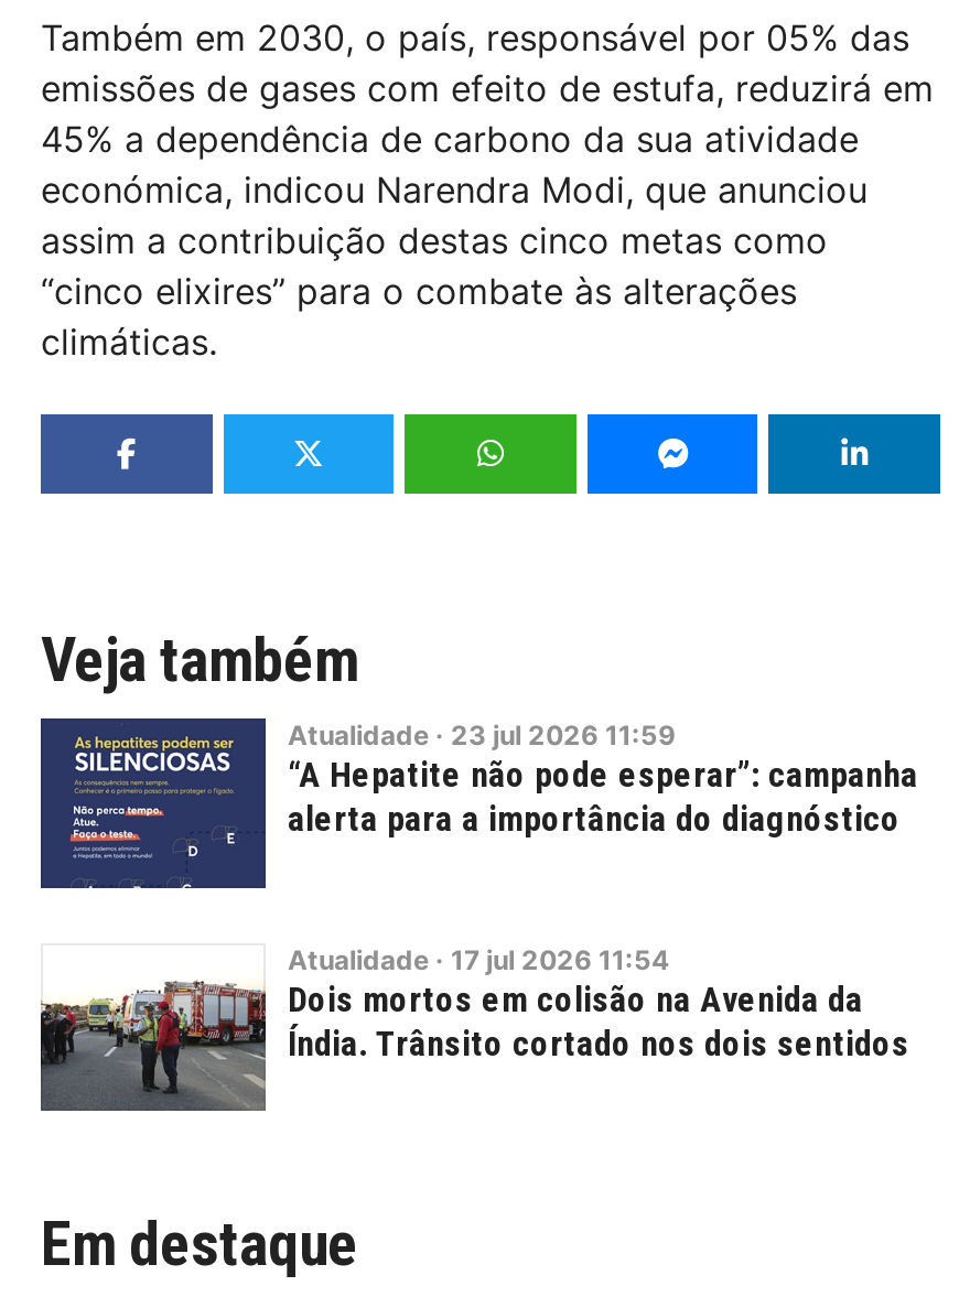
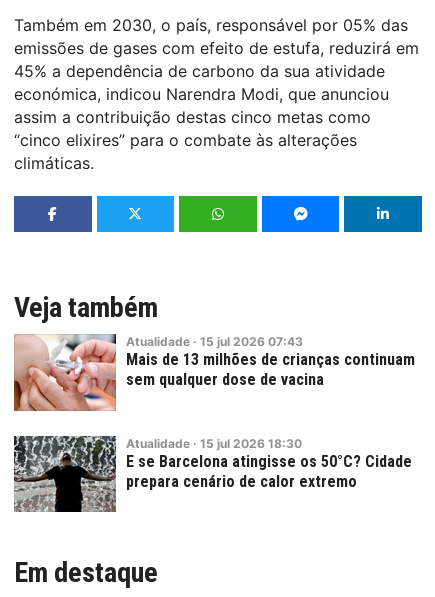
- [image]
- Atualidade · 23 jul 2026 11:59
- “A Hepatite não pode esperar”: campanha
- alerta para a importância do diagnóstico
+ [image]
+ Atualidade · 15 jul 2026 07:43
+ Mais de 13 milhões de crianças continuam
+ sem qualquer dose de vacina

- [image]
- Atualidade · 17 jul 2026 11:54
- Dois mortos em colisão na Avenida da
- Índia. Trânsito cortado nos dois sentidos
+ [image]
+ Atualidade · 15 jul 2026 18:30
+ E se Barcelona atingisse os 50°C? Cidade
+ prepara cenário de calor extremo
